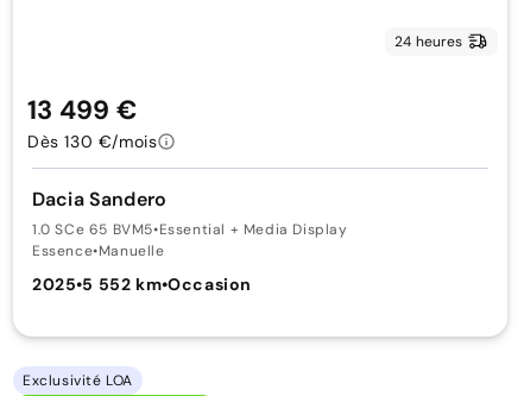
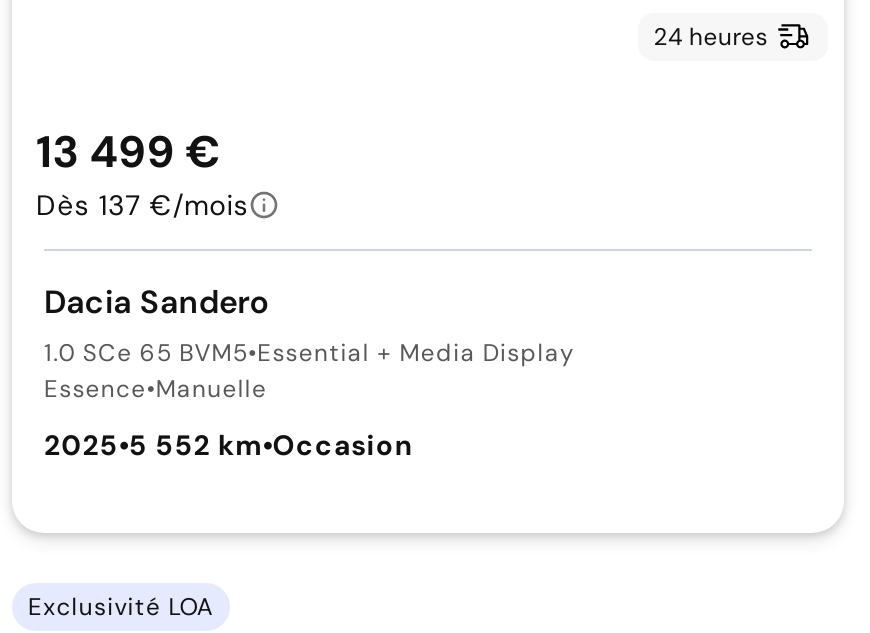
- Dès 130 €/mois
+ Dès 137 €/mois
